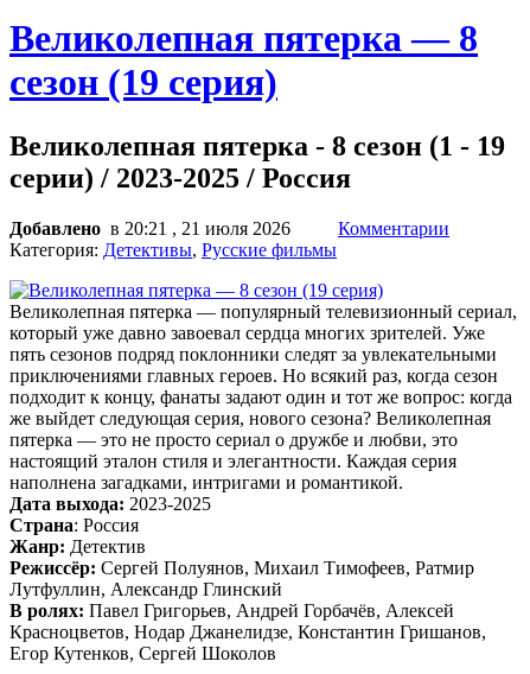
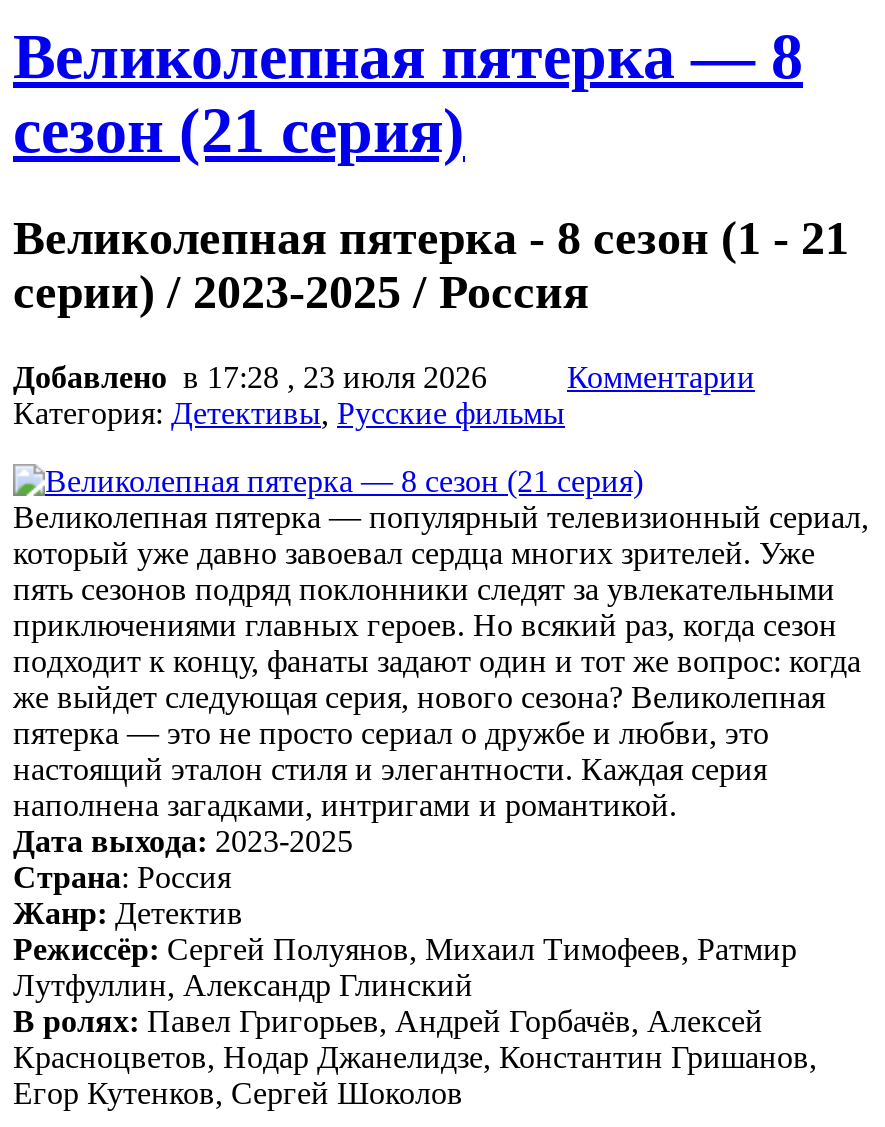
- сезон (19 серия)
+ сезон (21 серия)

- Великолепная пятерка - 8 сезон (1 - 19
+ Великолепная пятерка - 8 сезон (1 - 21

- Добавлено в 20:21 , 21 июля 2026
+ Добавлено в 17:28 , 23 июля 2026
